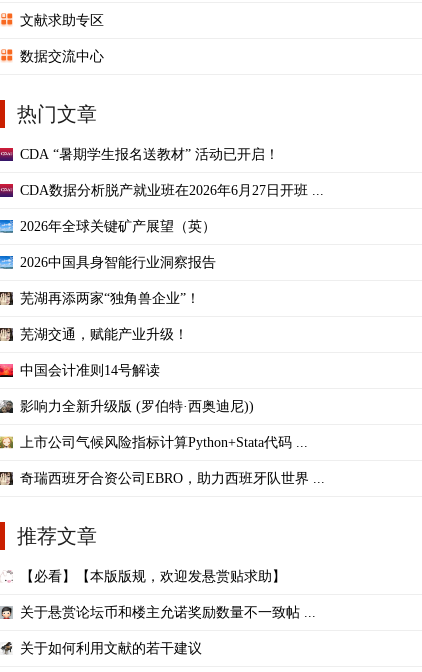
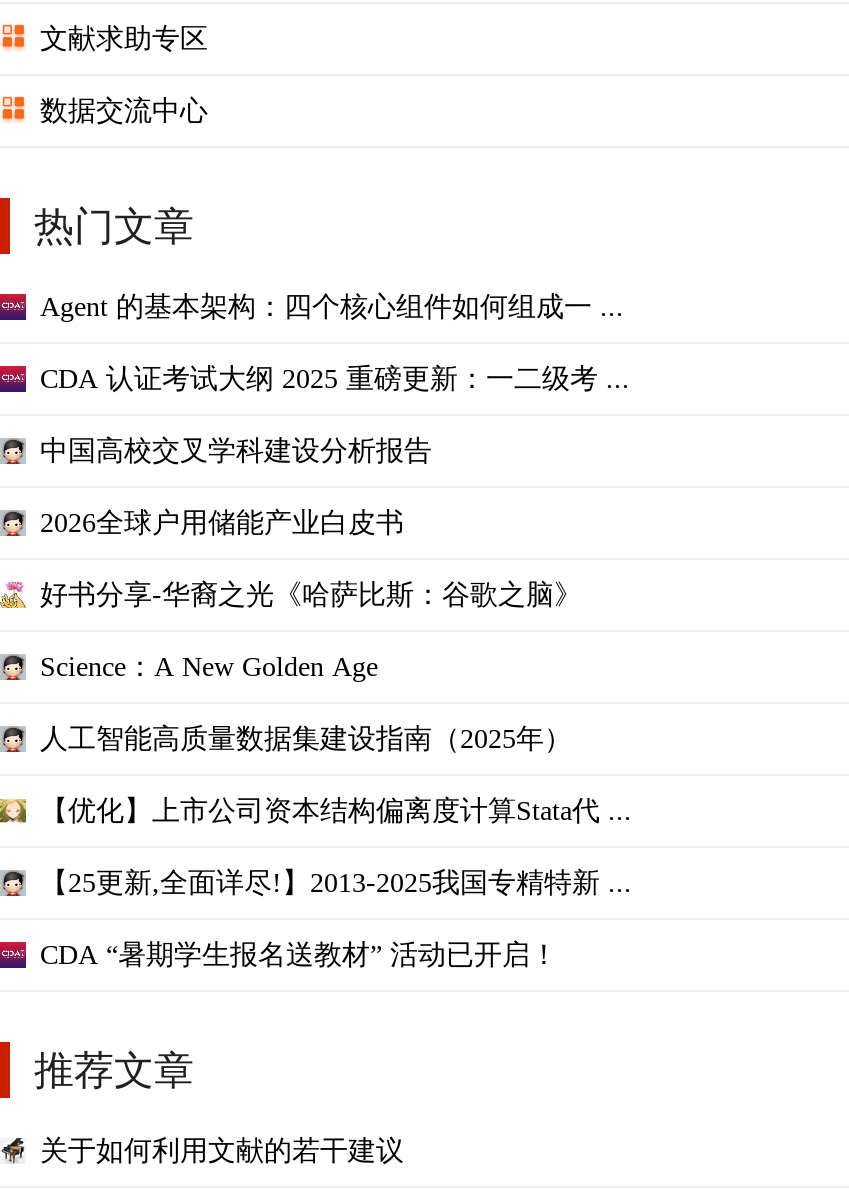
+ Agent 的基本架构：四个核心组件如何组成一 ...
+ CDA 认证考试大纲 2025 重磅更新：一二级考 ...
+ 中国高校交叉学科建设分析报告
+ 2026全球户用储能产业白皮书
+ 好书分享-华裔之光《哈萨比斯：谷歌之脑》
+ Science：A New Golden Age
+ 人工智能高质量数据集建设指南（2025年）
+ 【优化】上市公司资本结构偏离度计算Stata代 ...
+ 【25更新,全面详尽!】2013-2025我国专精特新 ...

moved down: CDA “暑期学生报名送教材” 活动已开启！

- CDA数据分析脱产就业班在2026年6月27日开班 ...
- 2026年全球关键矿产展望（英）
- 2026中国具身智能行业洞察报告
- 芜湖再添两家“独角兽企业”！
- 芜湖交通，赋能产业升级！
- 中国会计准则14号解读
- 影响力全新升级版 (罗伯特·西奥迪尼))
- 上市公司气候风险指标计算Python+Stata代码 ...
- 奇瑞西班牙合资公司EBRO，助力西班牙队世界 ...

- 【必看】【本版版规，欢迎发悬赏贴求助】
- 关于悬赏论坛币和楼主允诺奖励数量不一致帖 ...
